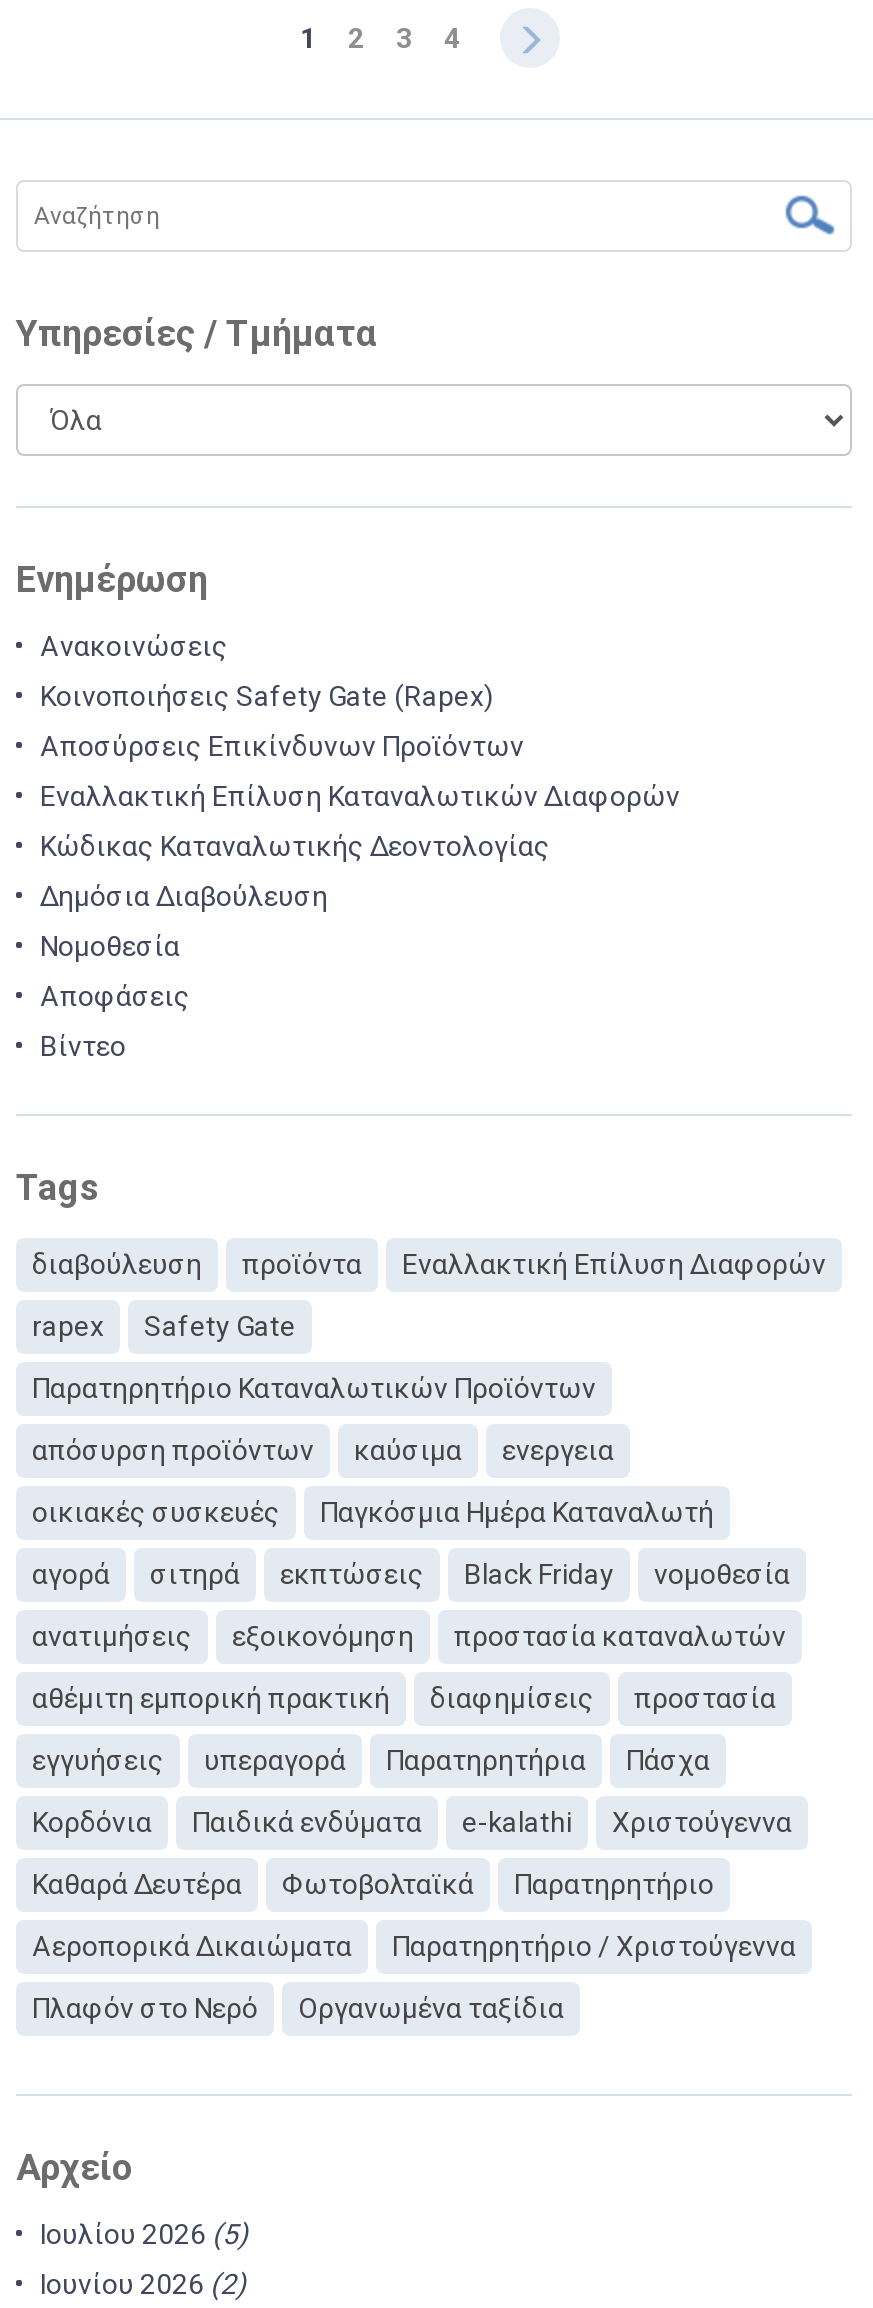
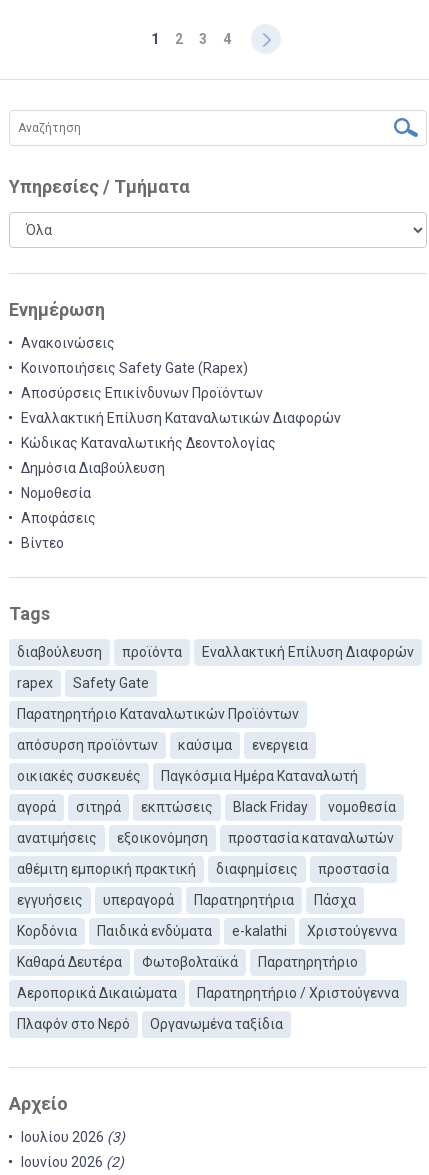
- Ιουλίου 2026 (5)
+ Ιουλίου 2026 (3)
